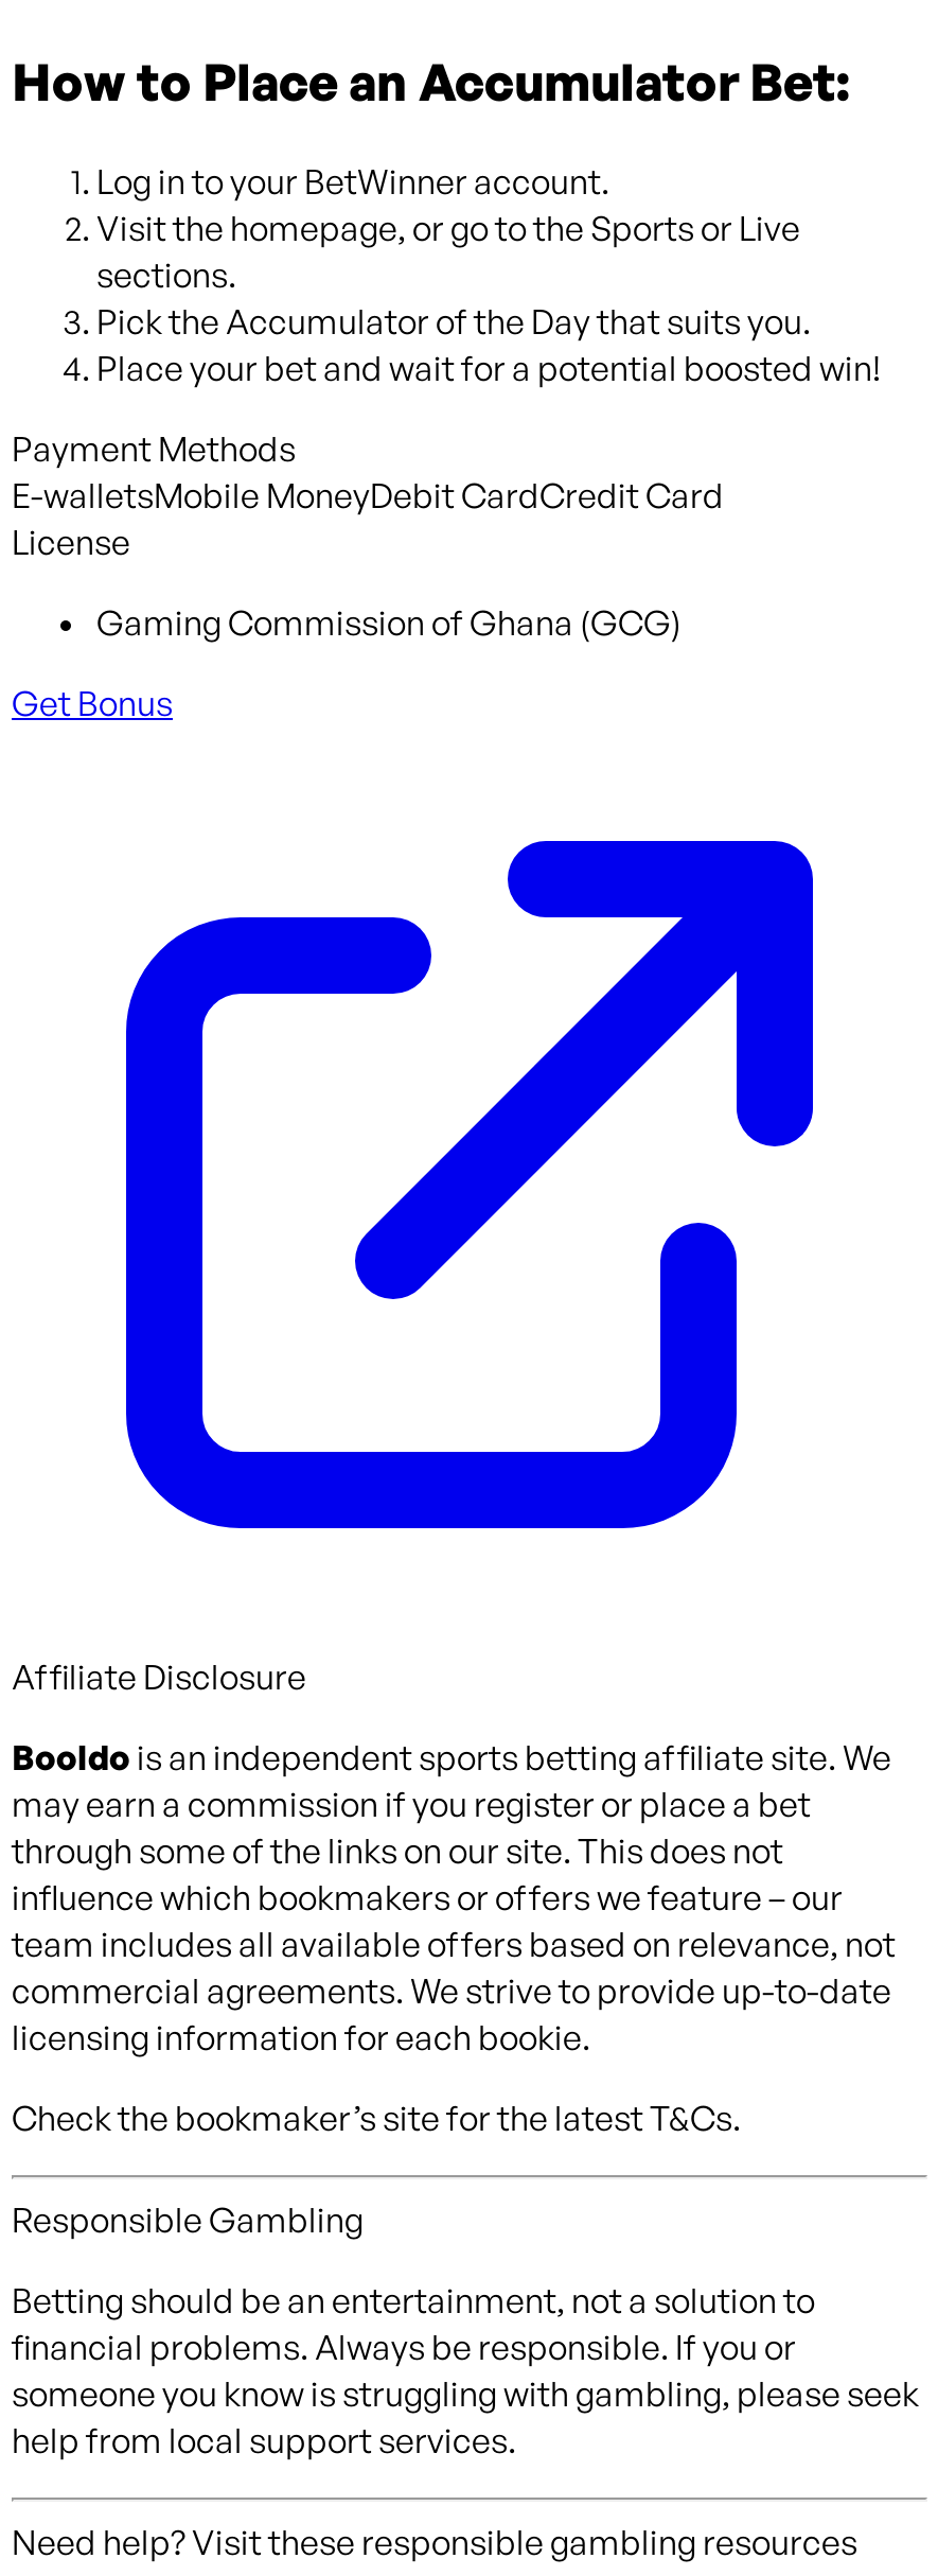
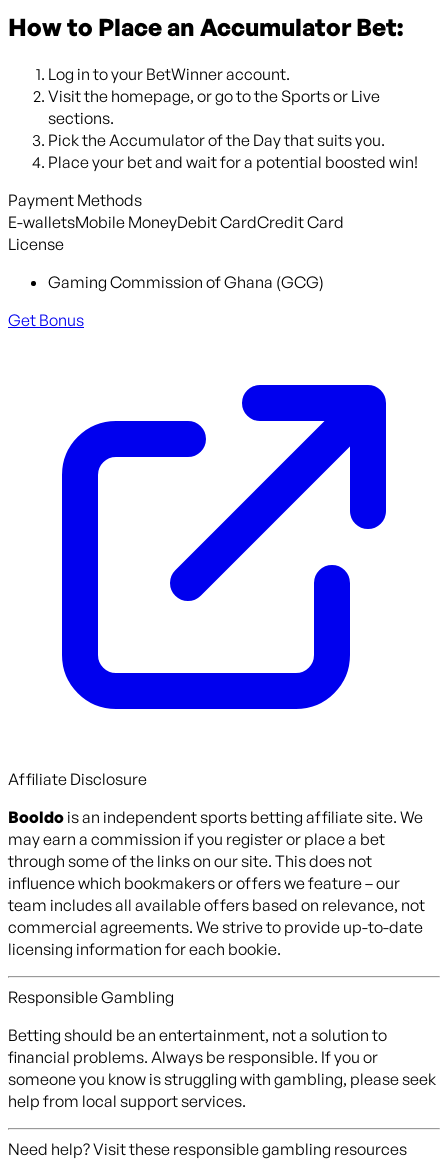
- Check the bookmaker’s site for the latest T&Cs.
